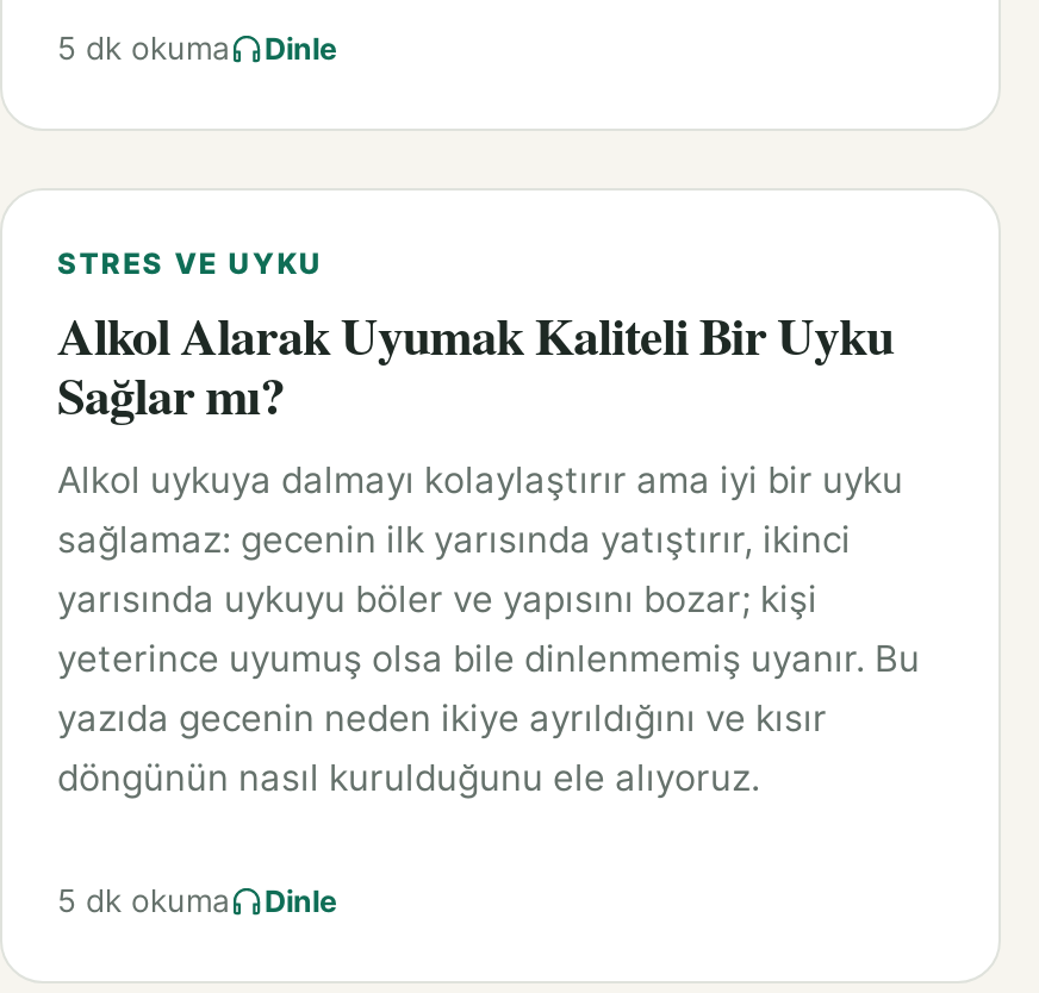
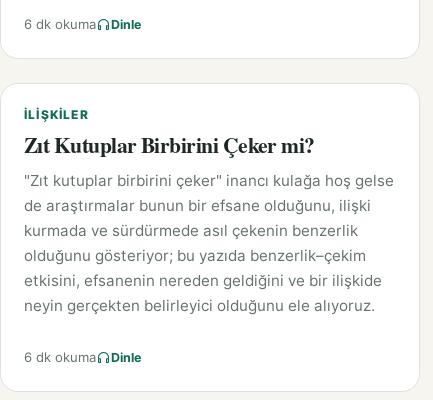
- 5 dk okuma Dinle
+ 6 dk okuma Dinle

- STRES VE UYKU
- Alkol Alarak Uyumak Kaliteli Bir Uyku
- Sağlar mı?
- Alkol uykuya dalmayı kolaylaştırır ama iyi bir uyku
- sağlamaz: gecenin ilk yarısında yatıştırır, ikinci
- yarısında uykuyu böler ve yapısını bozar; kişi
- yeterince uyumuş olsa bile dinlenmemiş uyanır. Bu
- yazıda gecenin neden ikiye ayrıldığını ve kısır
- döngünün nasıl kurulduğunu ele alıyoruz.
+ İLIŞKILER
+ Zıt Kutuplar Birbirini Çeker mi?
+ "Zıt kutuplar birbirini çeker" inancı kulağa hoş gelse
+ de araştırmalar bunun bir efsane olduğunu, ilişki
+ kurmada ve sürdürmede asıl çekenin benzerlik
+ olduğunu gösteriyor; bu yazıda benzerlik–çekim
+ etkisini, efsanenin nereden geldiğini ve bir ilişkide
+ neyin gerçekten belirleyici olduğunu ele alıyoruz.

- 5 dk okuma Dinle
+ 6 dk okuma Dinle
